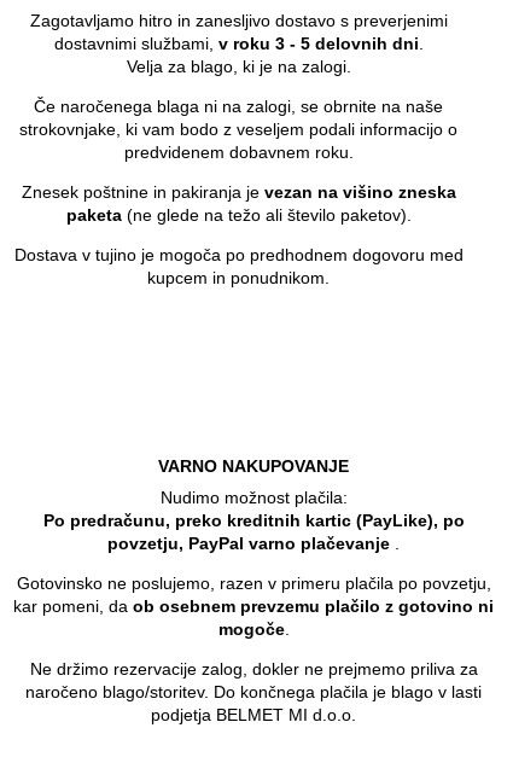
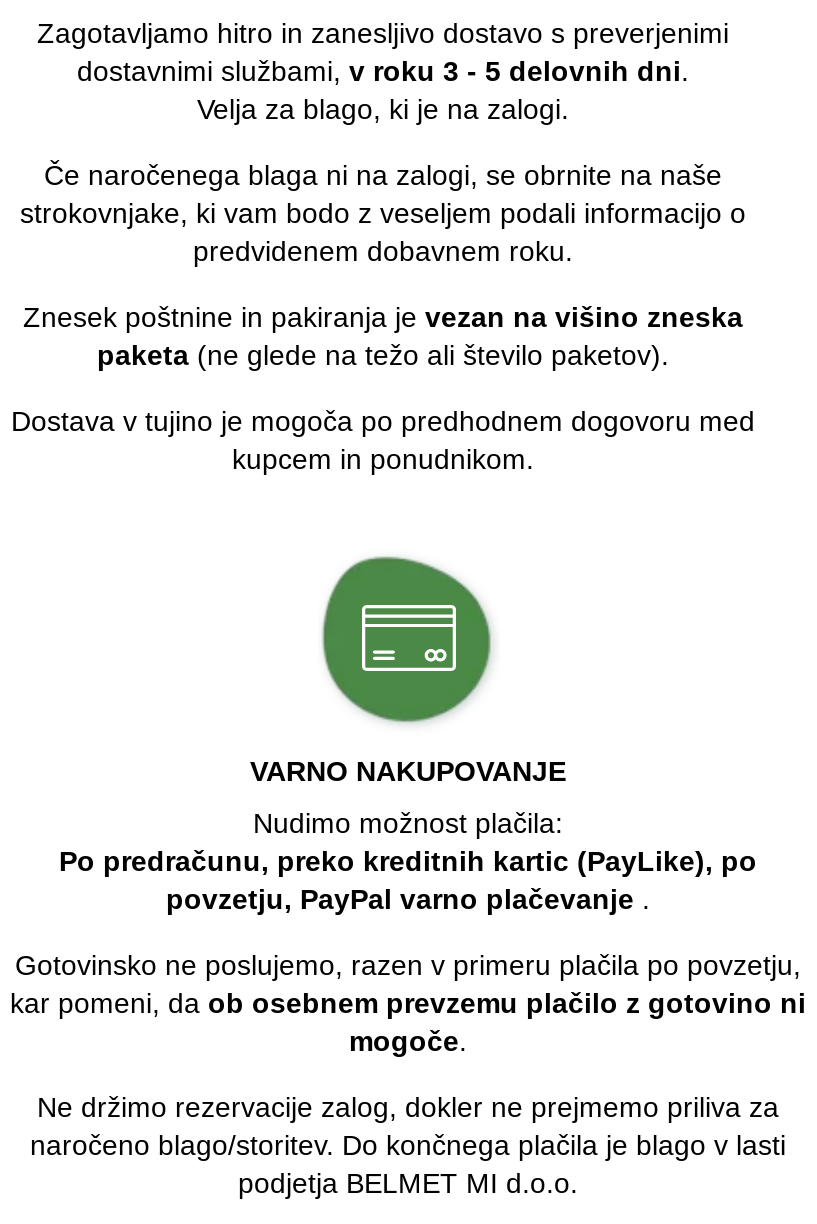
+ [image]
